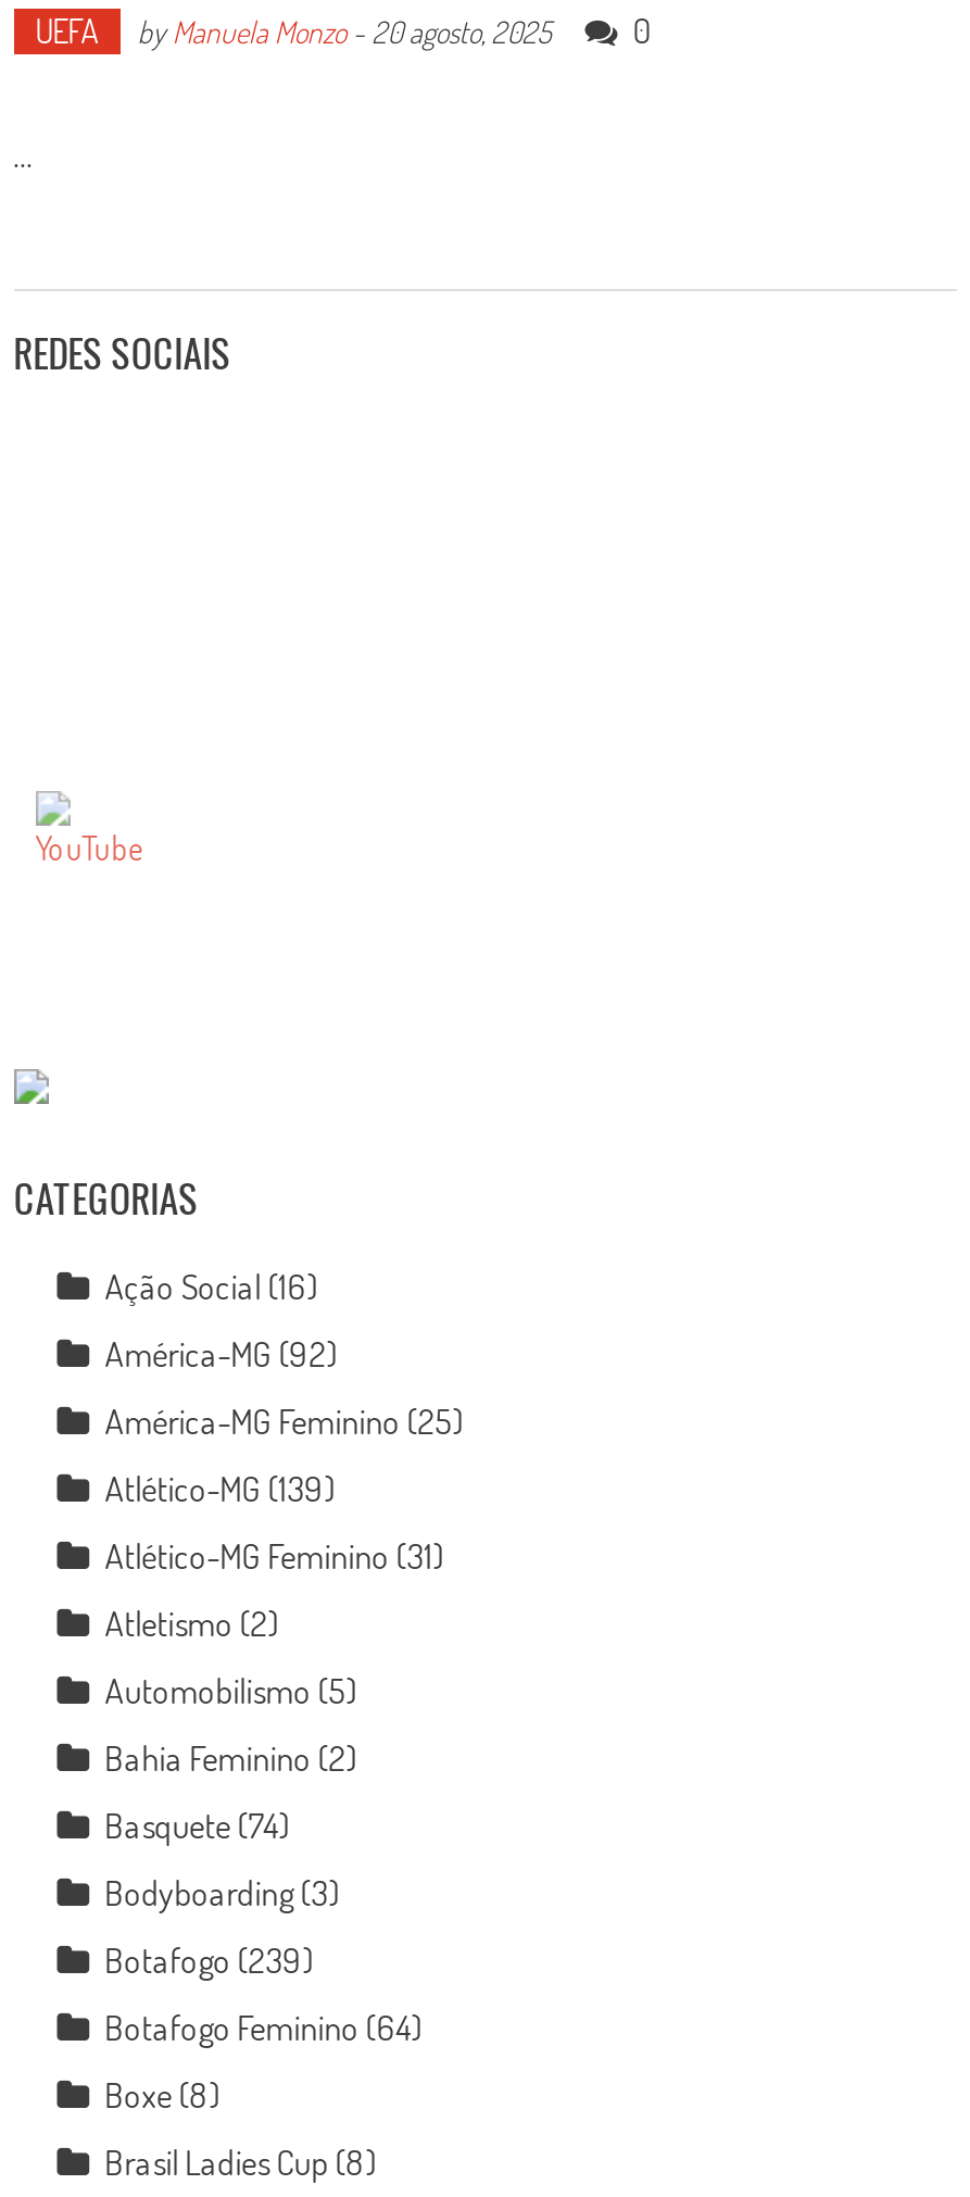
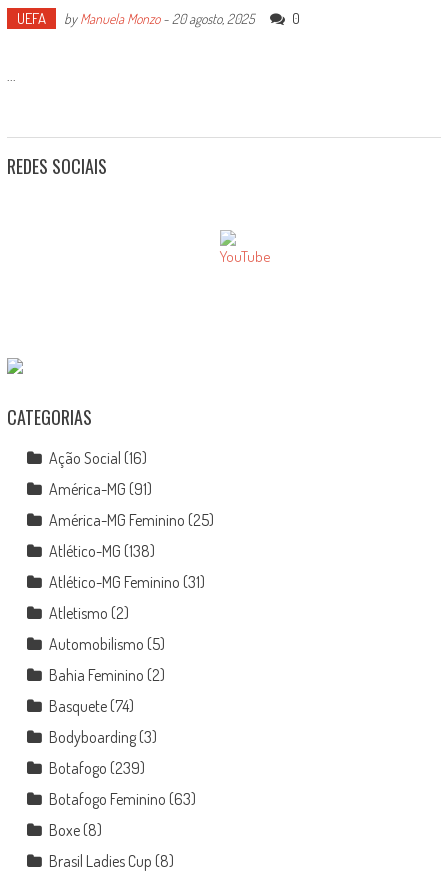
moved up: [image]

- América-MG (92)
+ América-MG (91)

- Atlético-MG (139)
+ Atlético-MG (138)

- Botafogo Feminino (64)
+ Botafogo Feminino (63)
